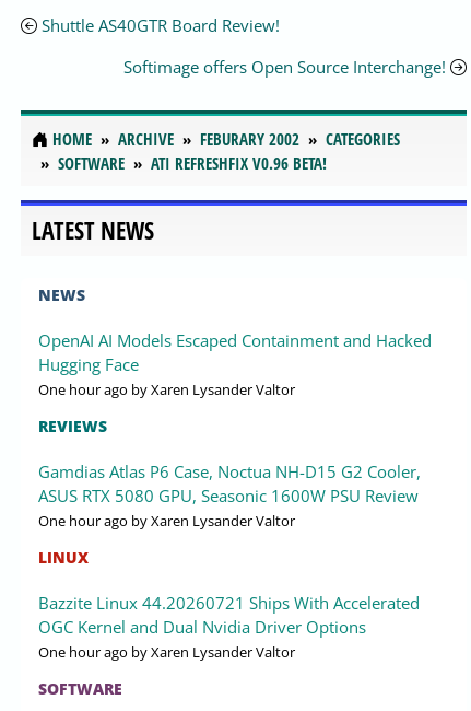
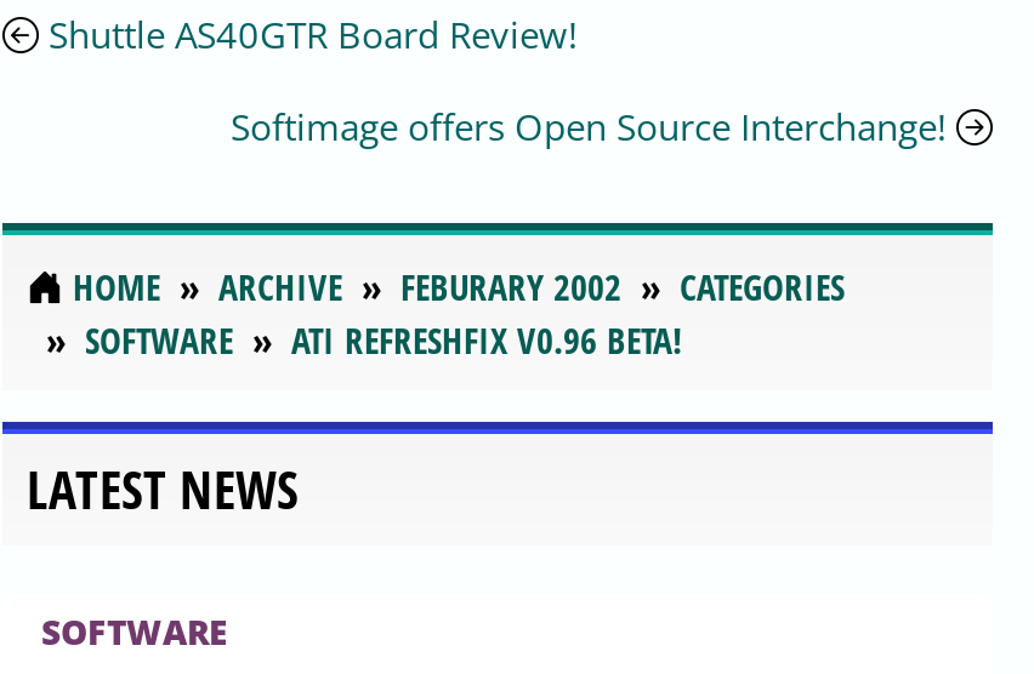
- NEWS
- OpenAI AI Models Escaped Containment and Hacked
- Hugging Face
- One hour ago by Xaren Lysander Valtor
- REVIEWS
- Gamdias Atlas P6 Case, Noctua NH-D15 G2 Cooler,
- ASUS RTX 5080 GPU, Seasonic 1600W PSU Review
- One hour ago by Xaren Lysander Valtor
- LINUX
- Bazzite Linux 44.20260721 Ships With Accelerated
- OGC Kernel and Dual Nvidia Driver Options
- One hour ago by Xaren Lysander Valtor
